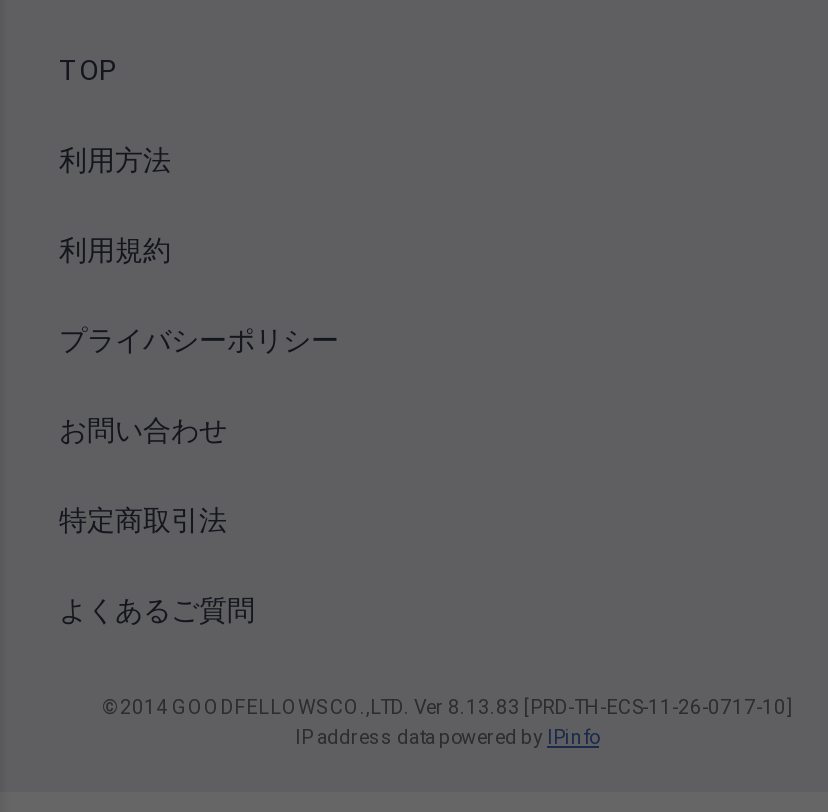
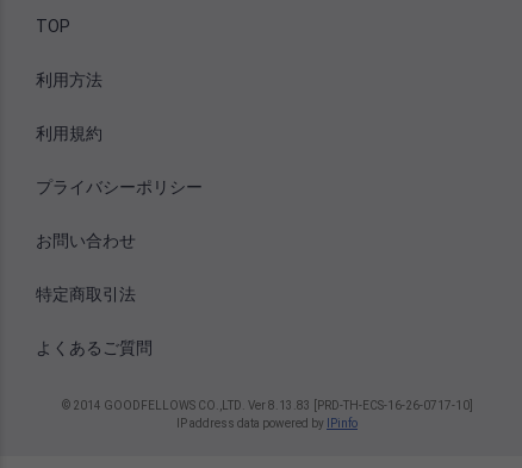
- © 2014 GOODFELLOWS CO.,LTD. Ver 8.13.83 [PRD-TH-ECS-11-26-0717-10]
+ © 2014 GOODFELLOWS CO.,LTD. Ver 8.13.83 [PRD-TH-ECS-16-26-0717-10]
